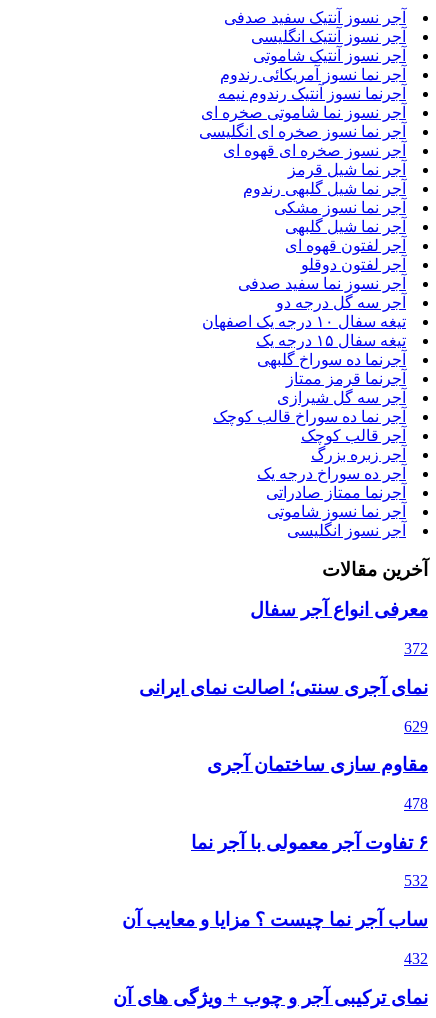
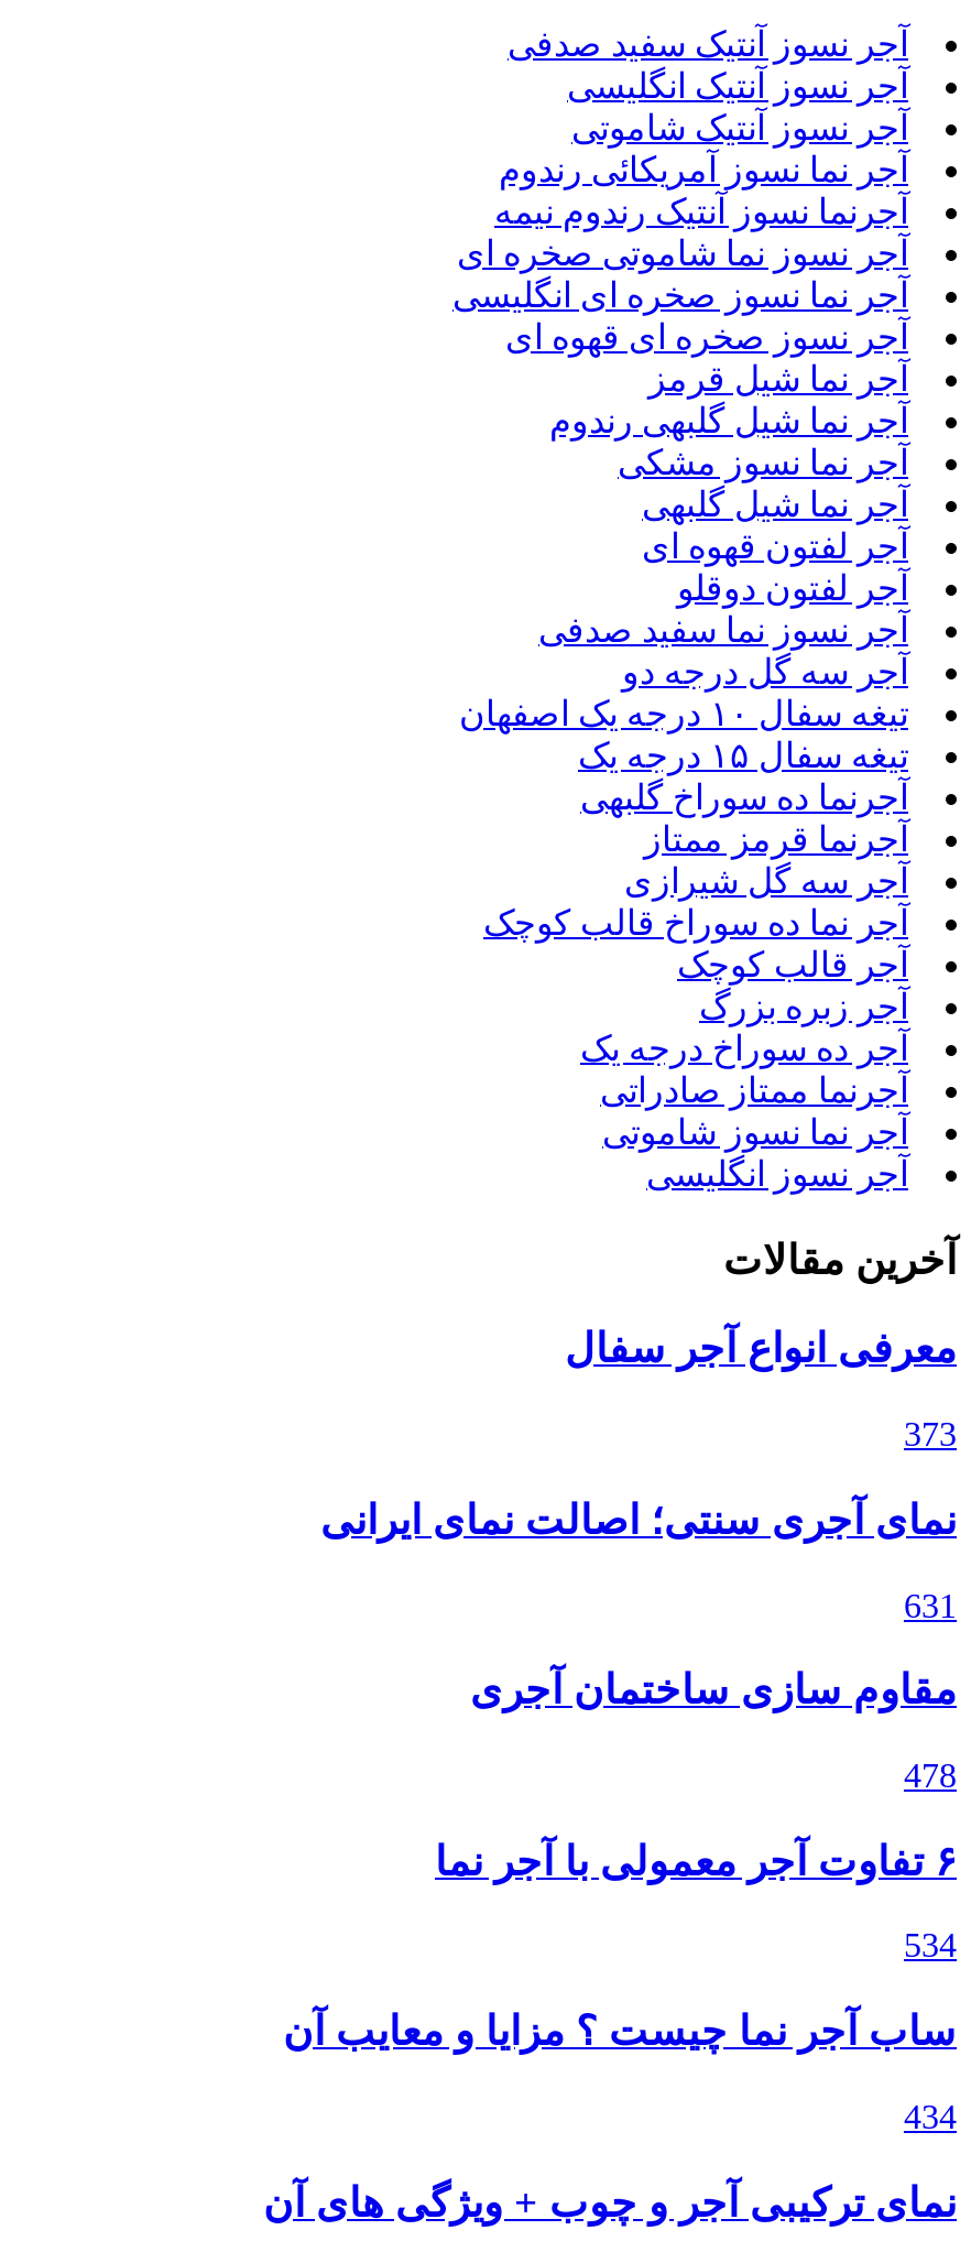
- 372
+ 373

- 629
+ 631

- 532
+ 534

- 432
+ 434
